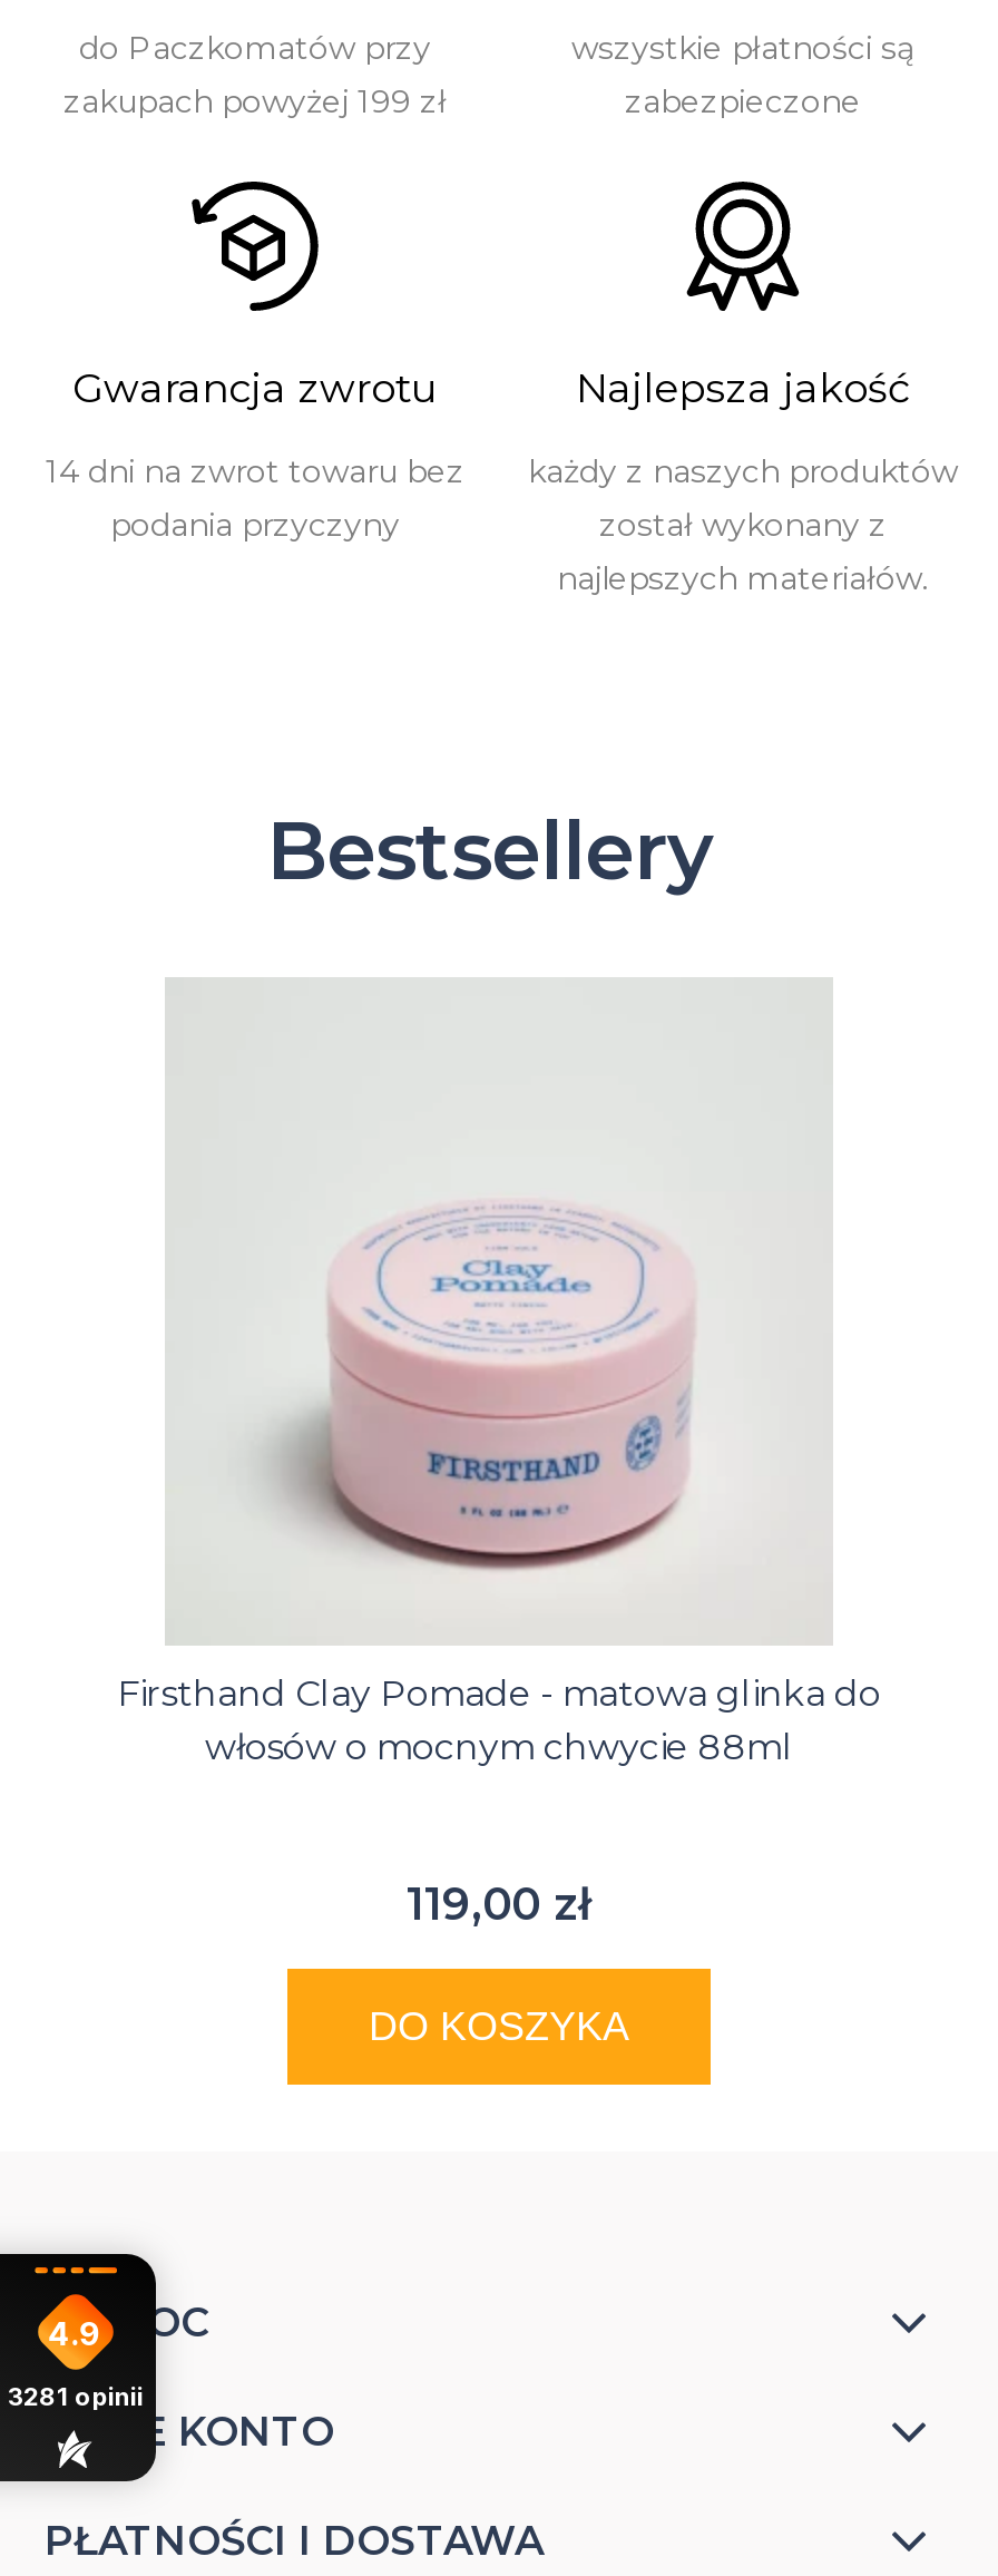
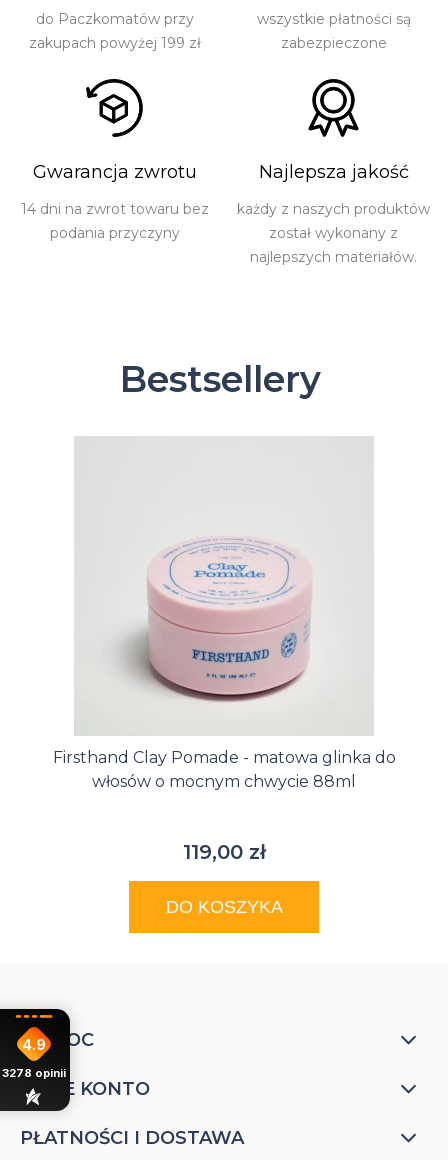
- 3281 opinii
+ 3278 opinii
